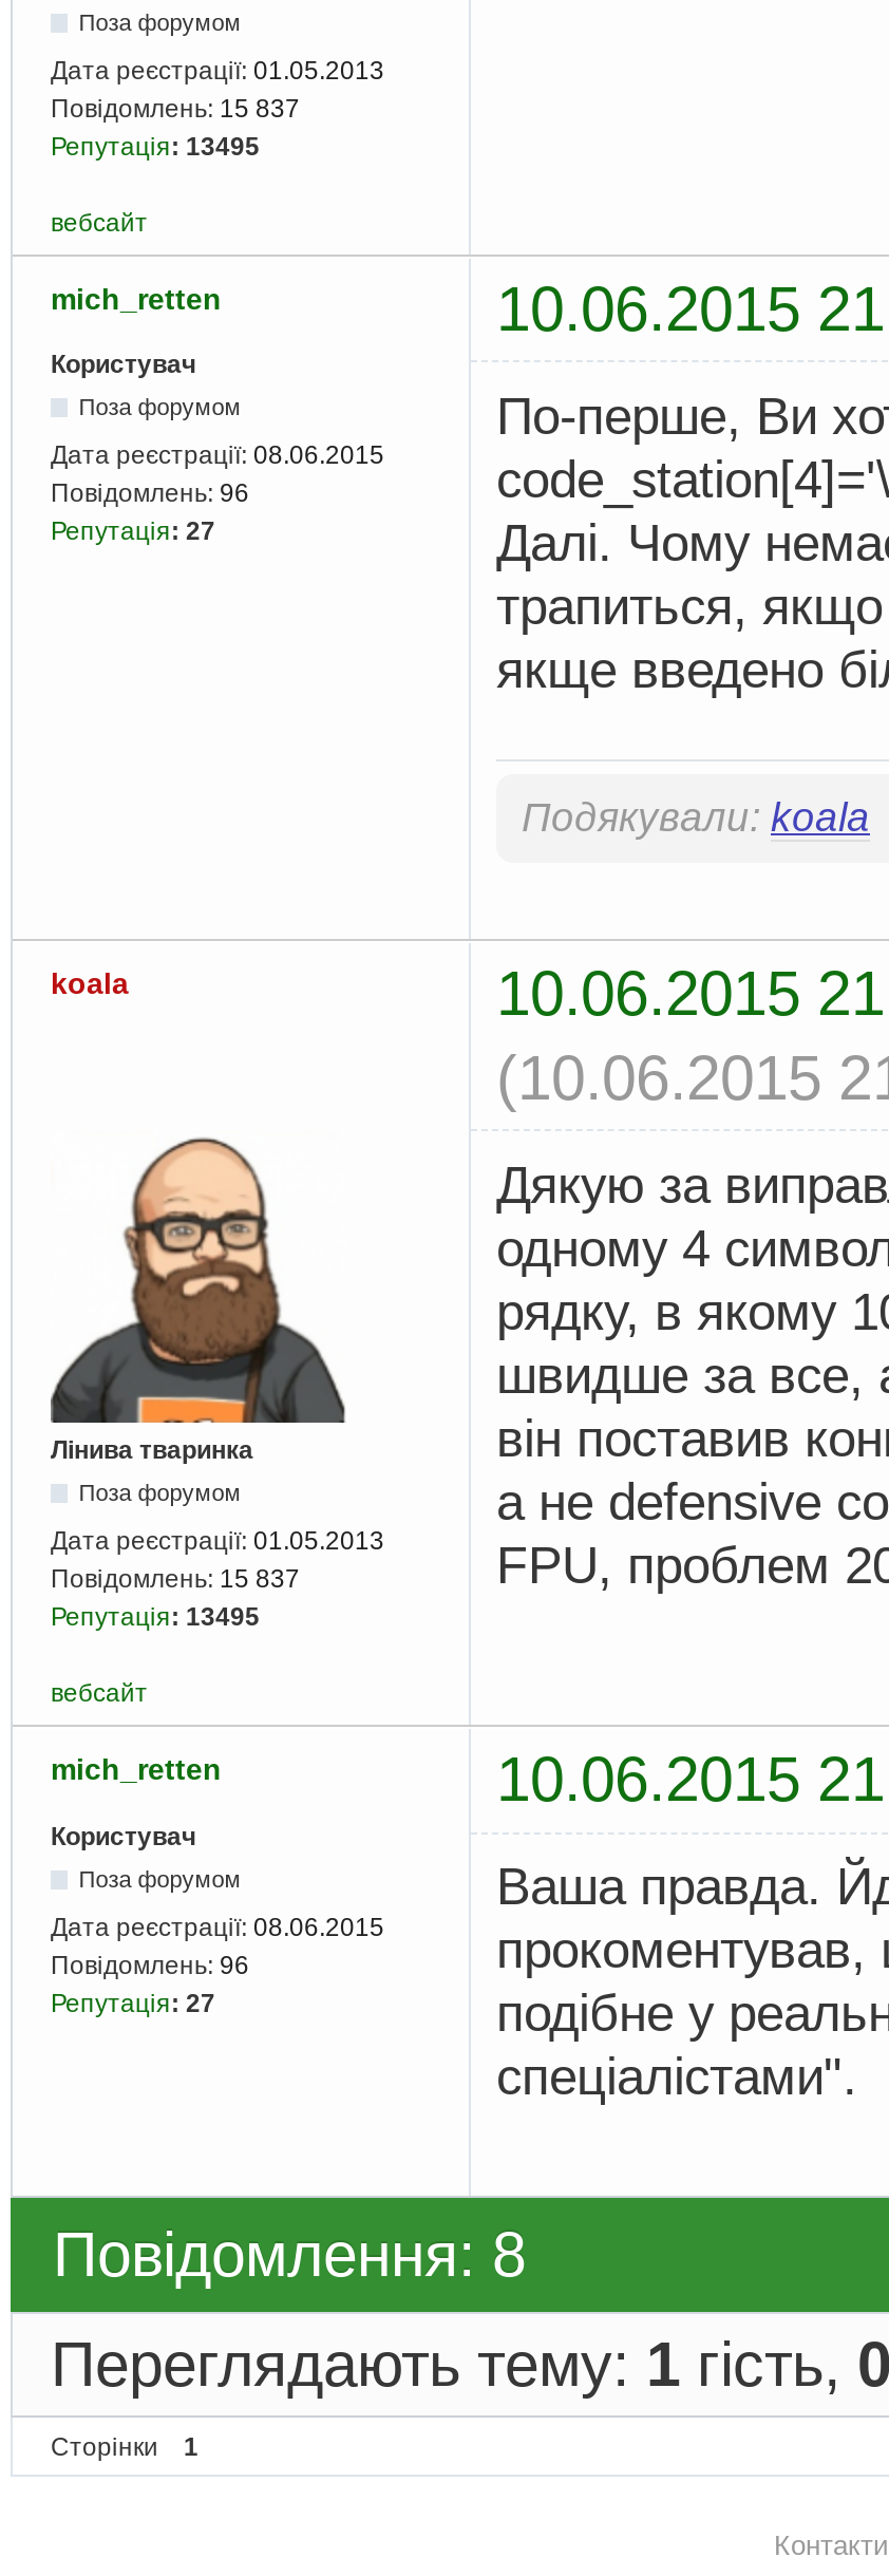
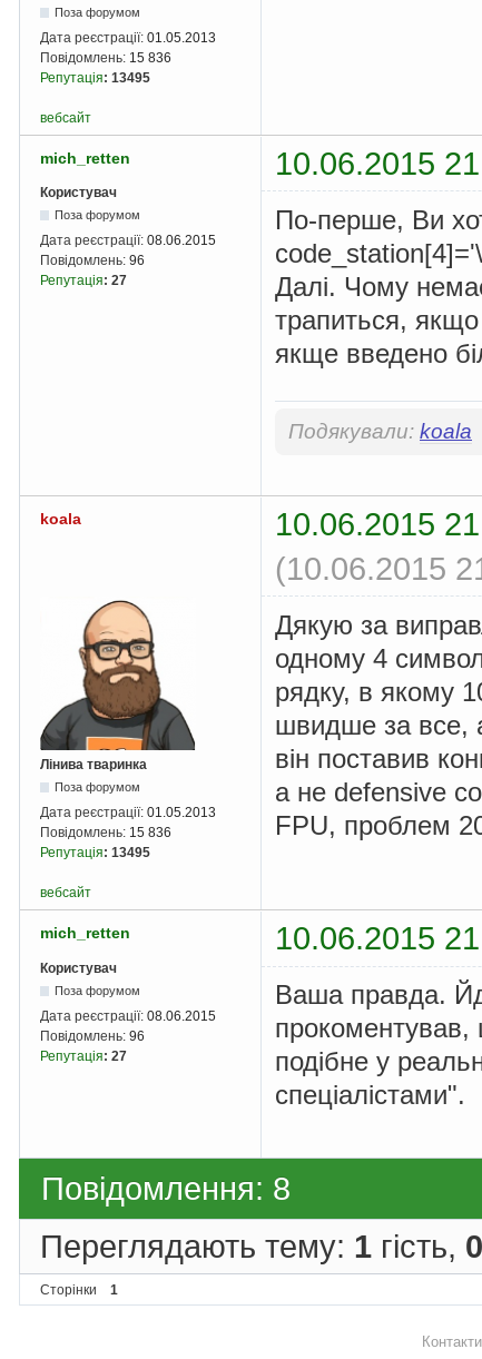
- Повідомлень: 15 837
+ Повідомлень: 15 836

- Повідомлень: 15 837
+ Повідомлень: 15 836
